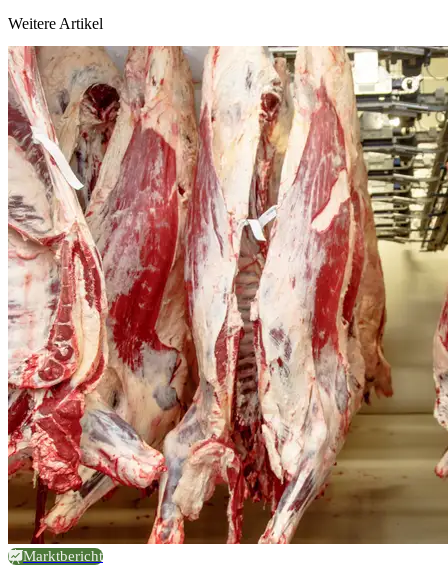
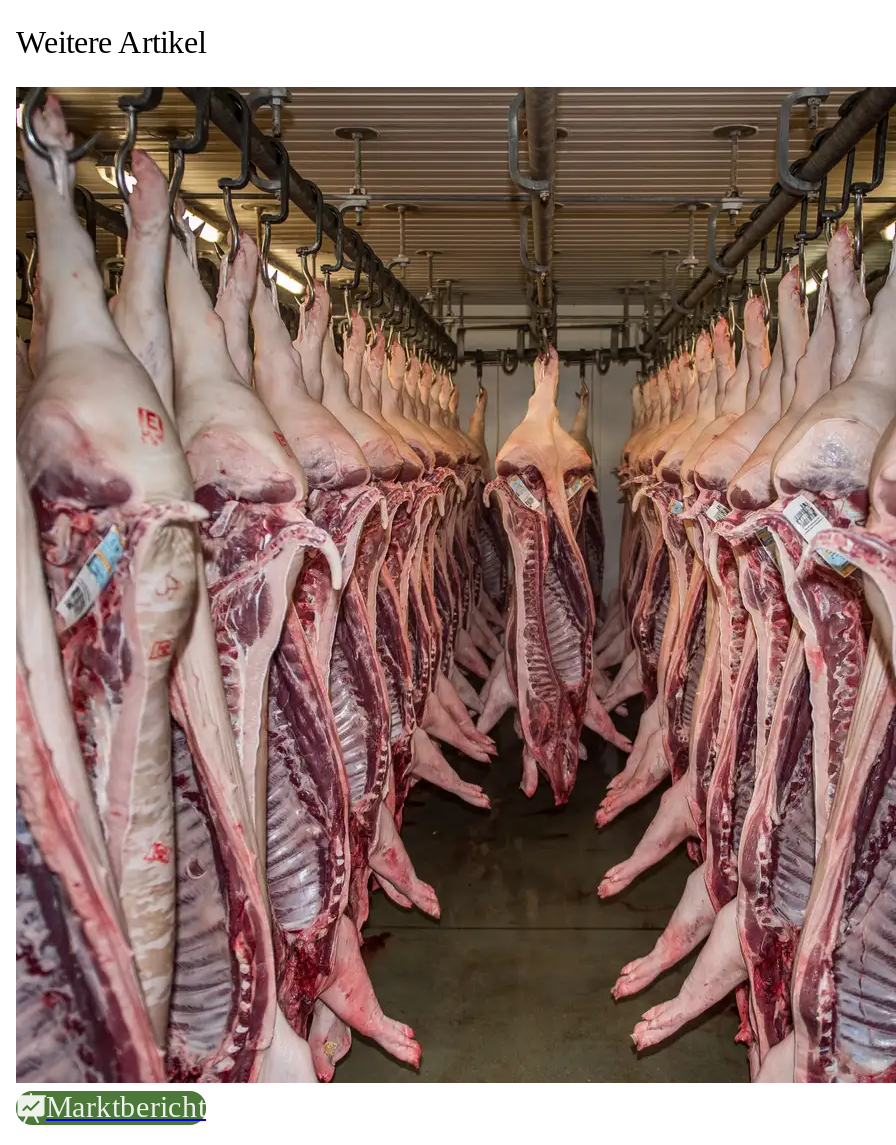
- [image]
+ [image]
